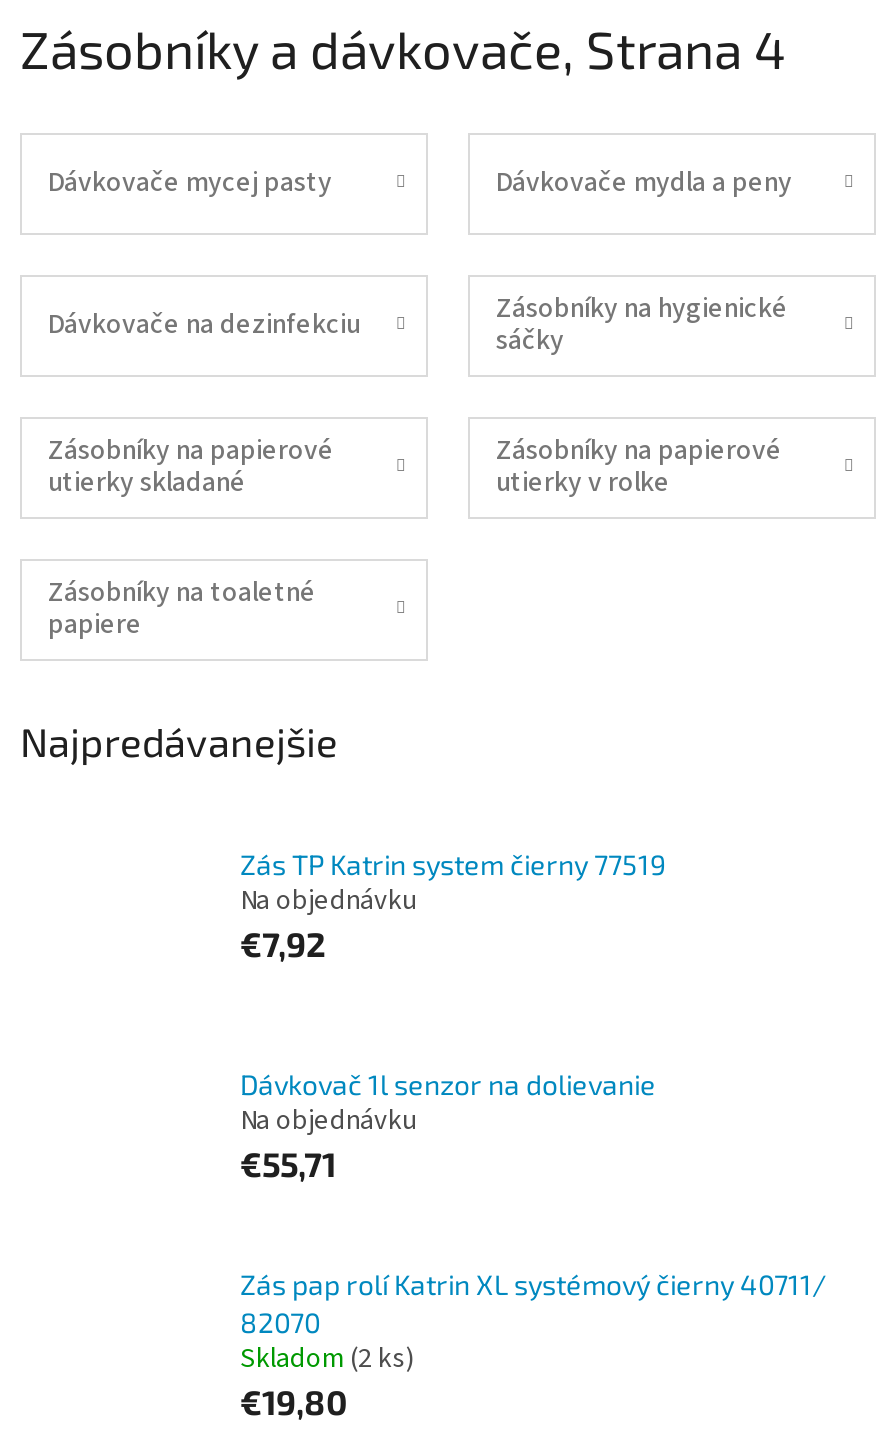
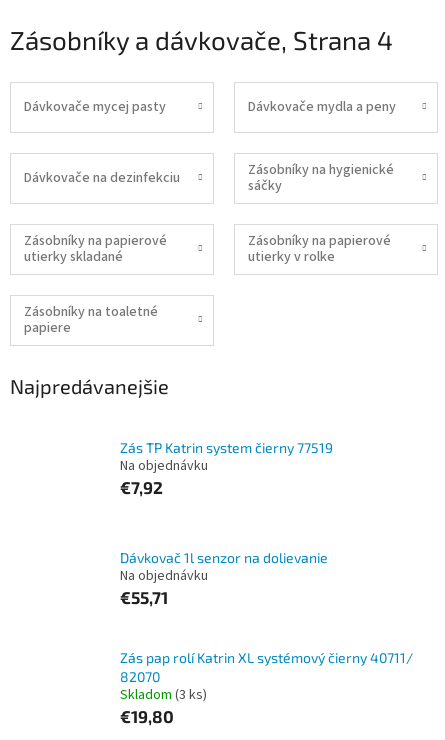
- Skladom (2 ks)
+ Skladom (3 ks)
